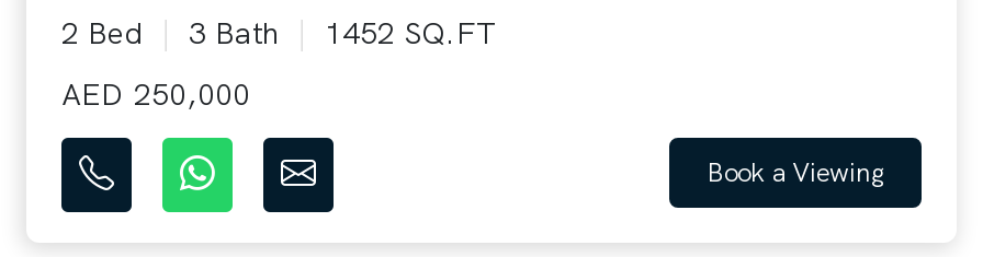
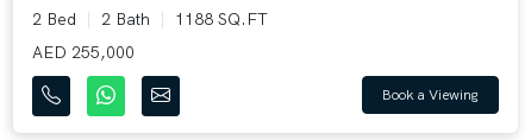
- 3 Bath
+ 2 Bath

- 1452 SQ.FT
+ 1188 SQ.FT

- AED 250,000
+ AED 255,000
